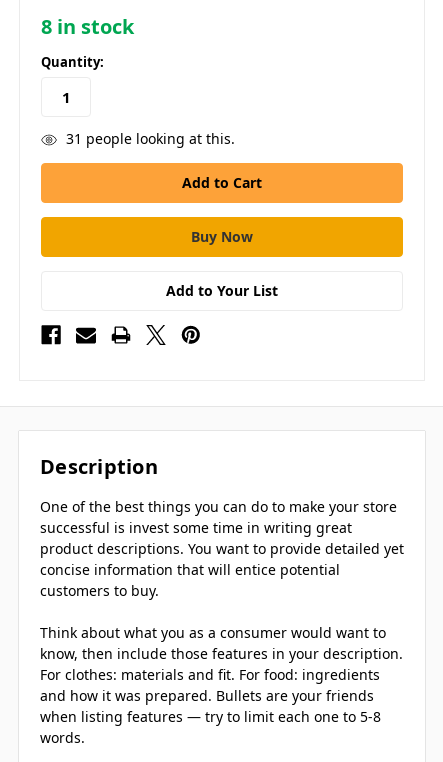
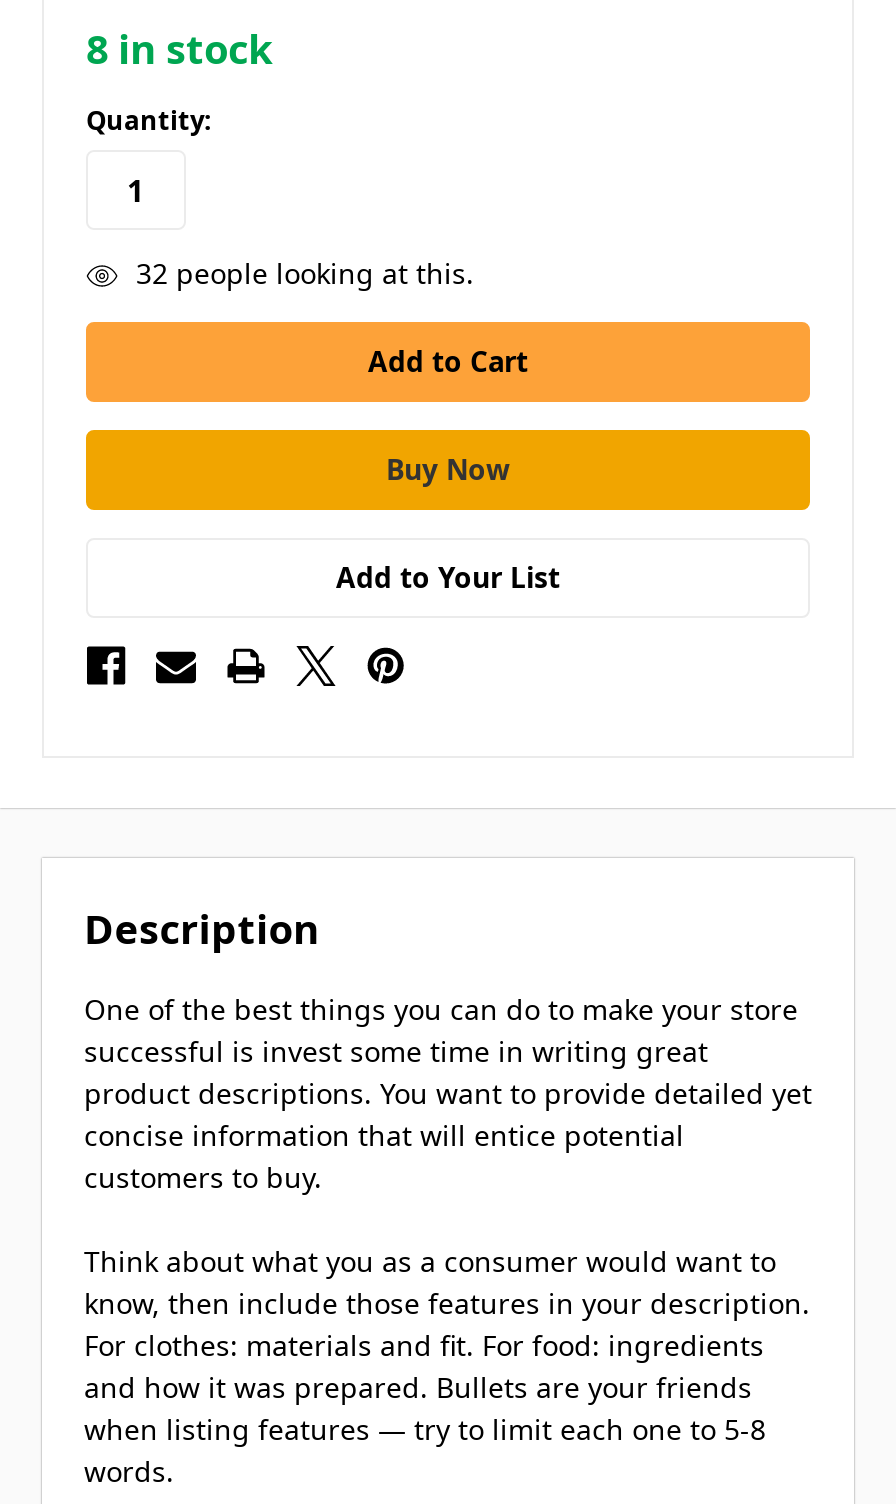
- 31 people looking at this.
+ 32 people looking at this.
